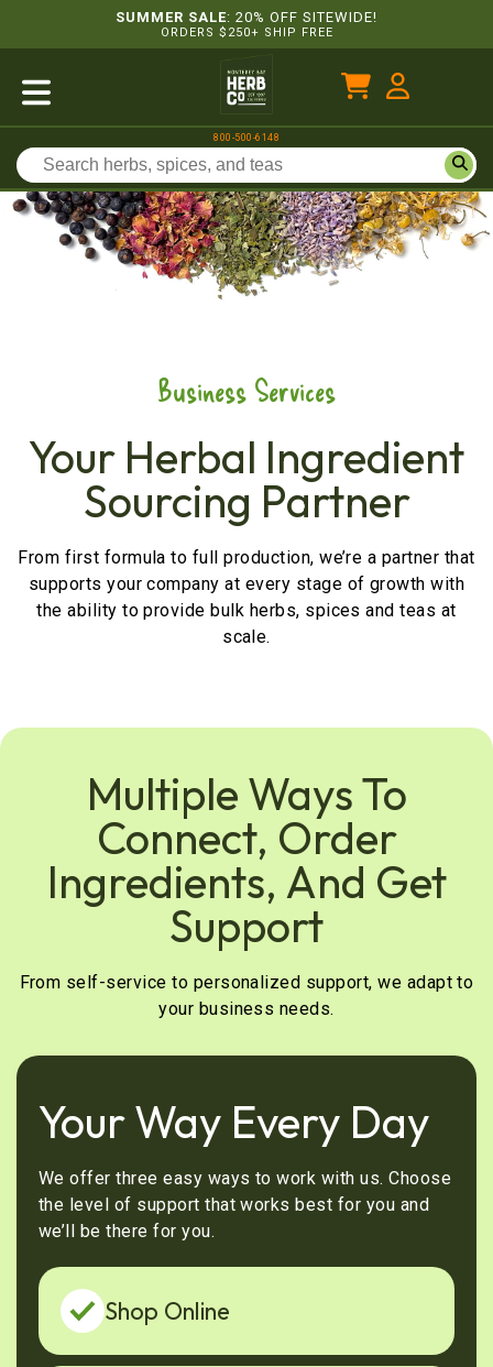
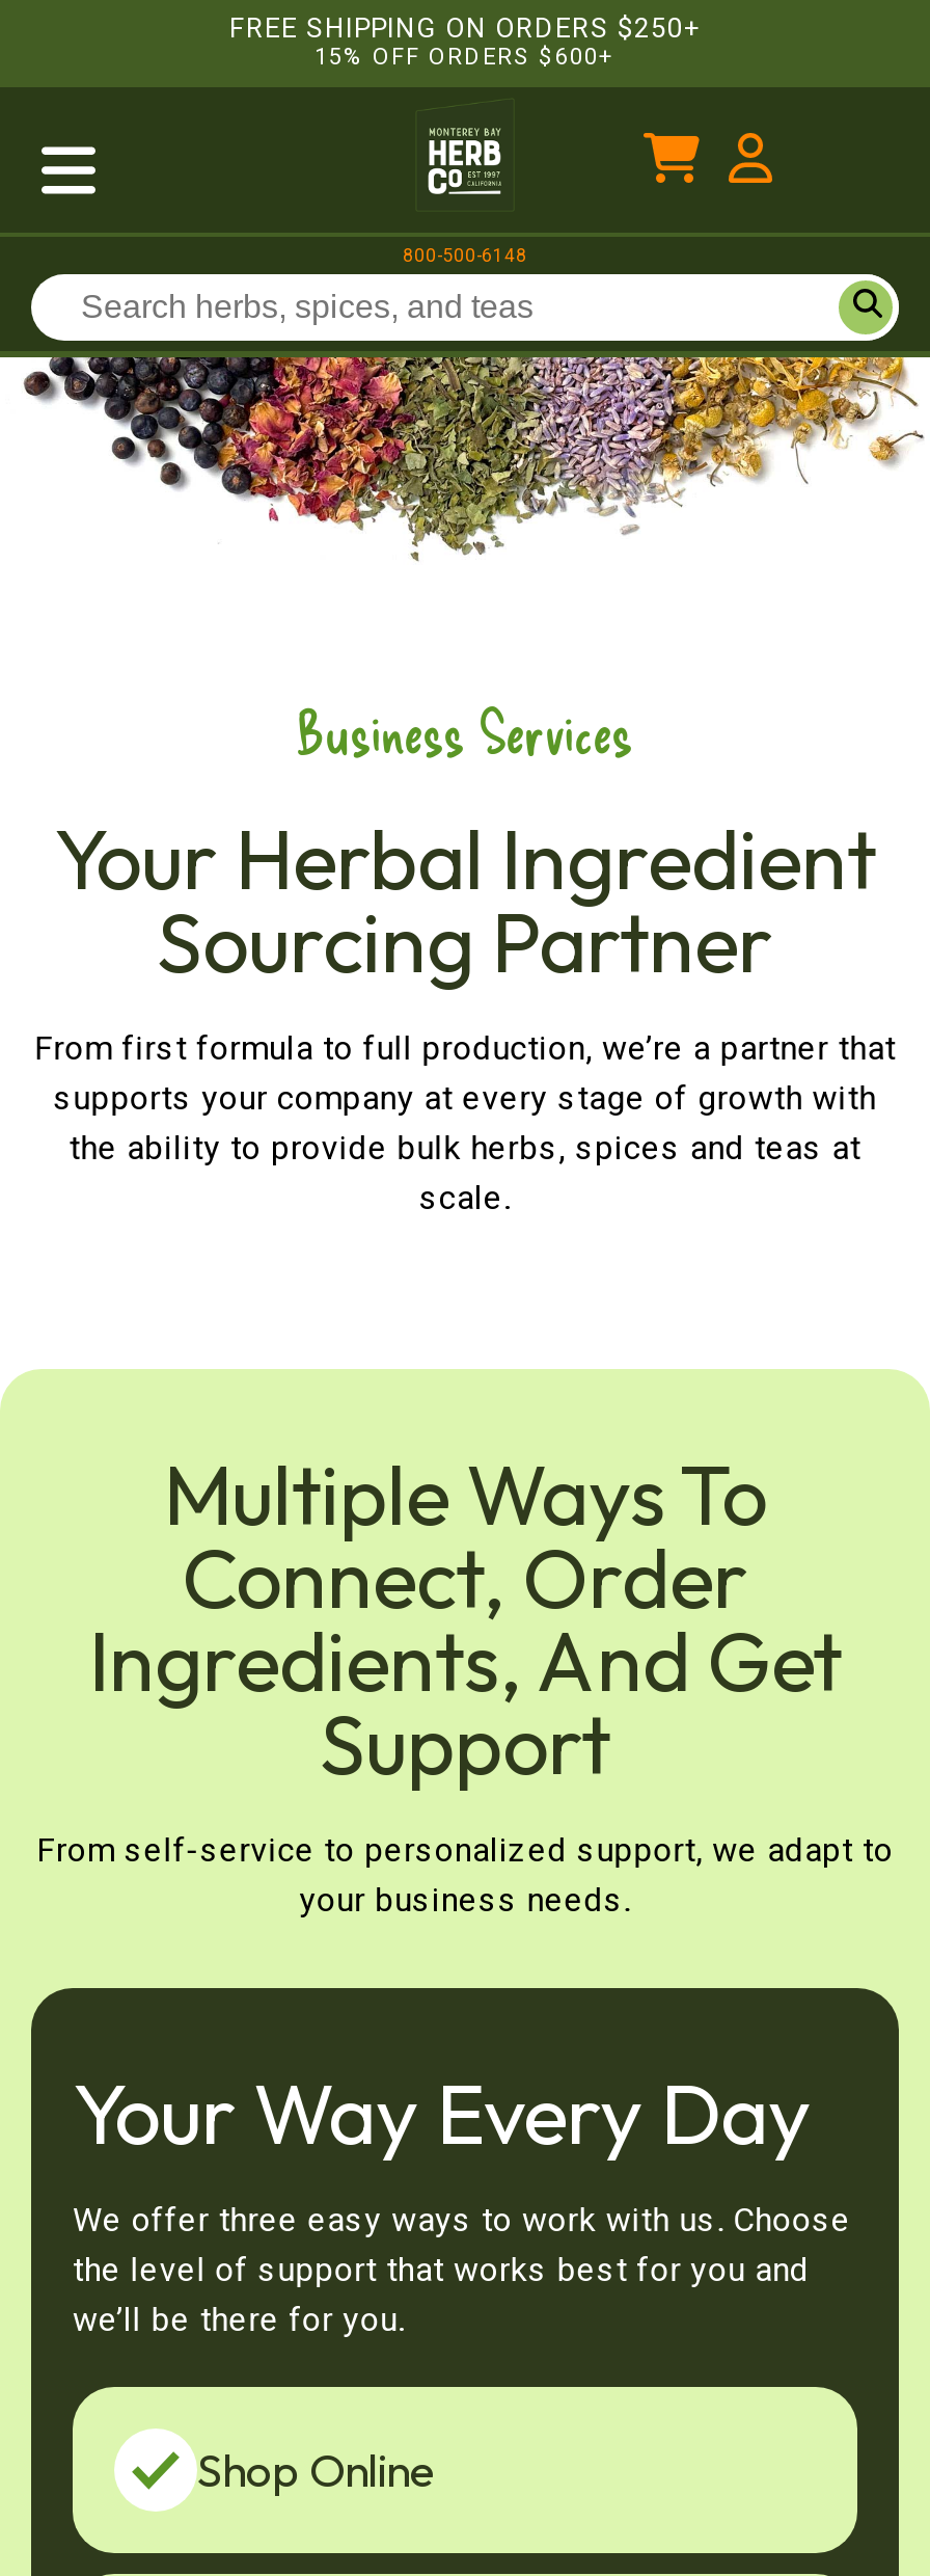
- SUMMER SALE: 20% OFF SITEWIDE!
- ORDERS $250+ SHIP FREE
+ FREE SHIPPING ON ORDERS $250+
+ 15% OFF ORDERS $600+
